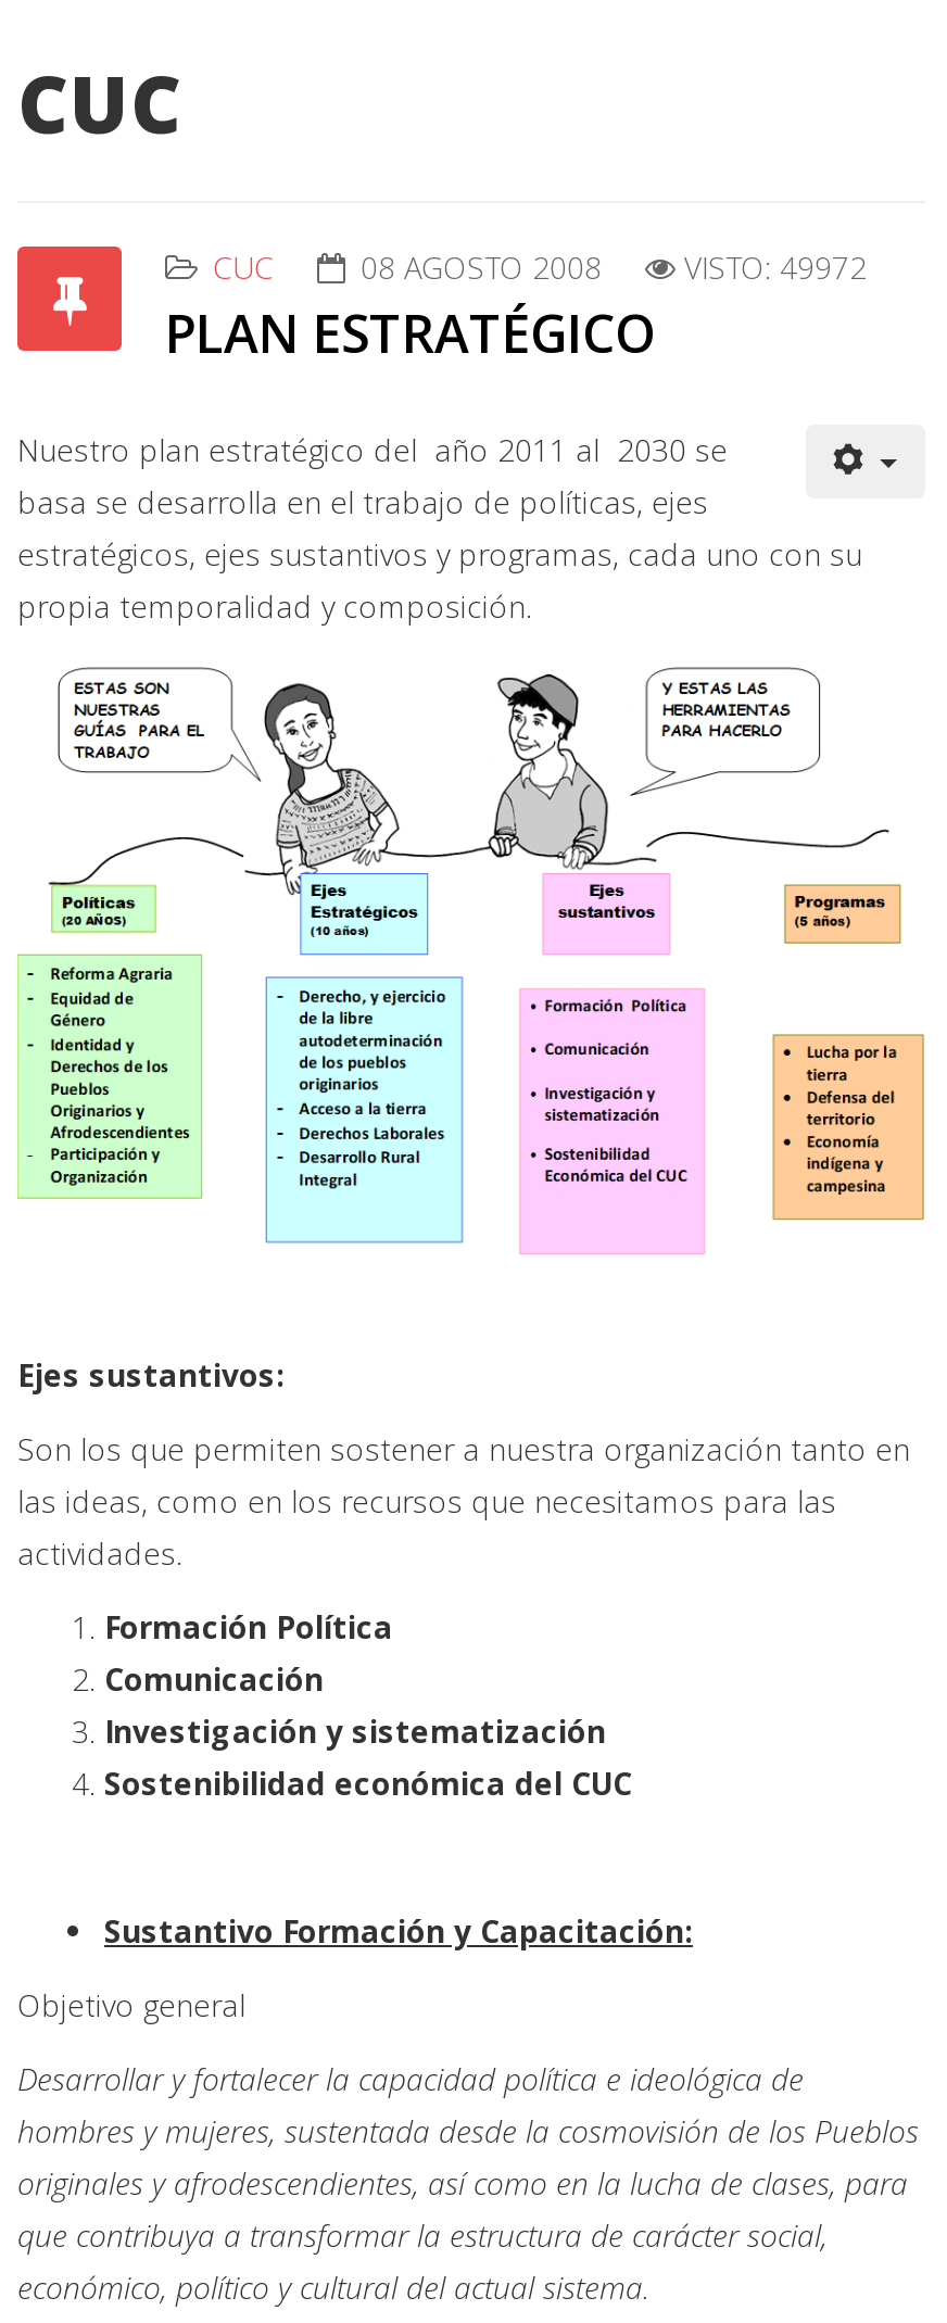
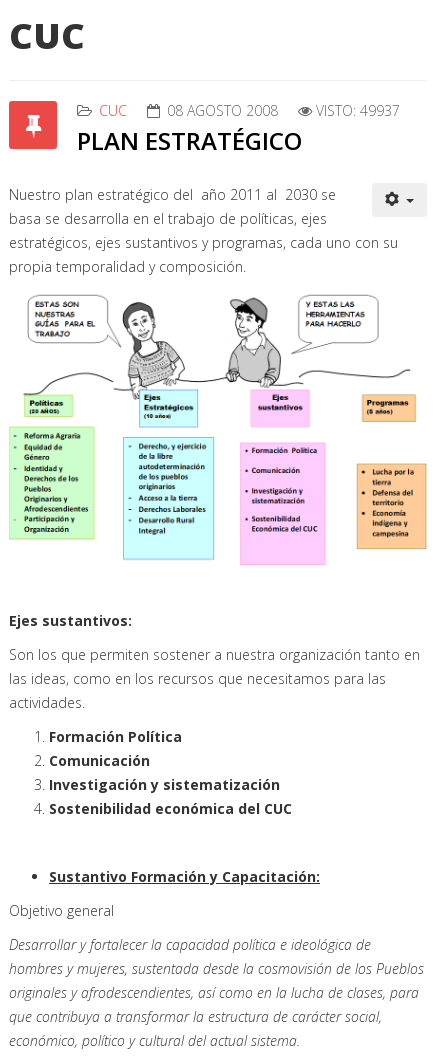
- 08 AGOSTO 2008 VISTO: 49972
+ 08 AGOSTO 2008 VISTO: 49937
